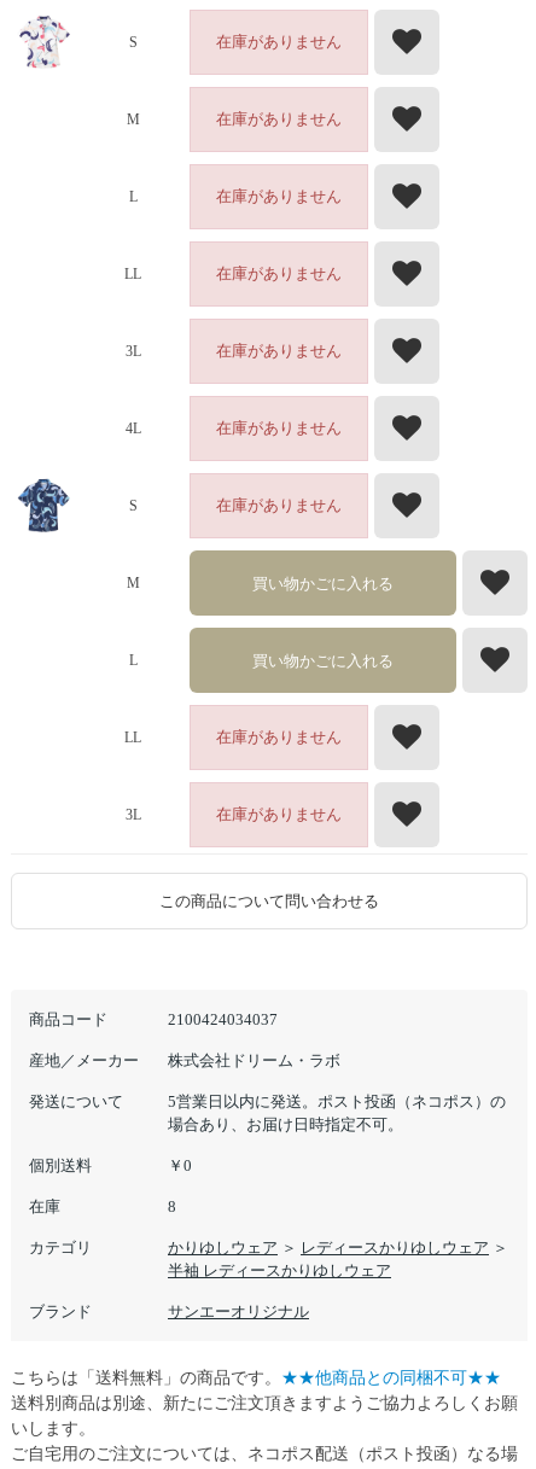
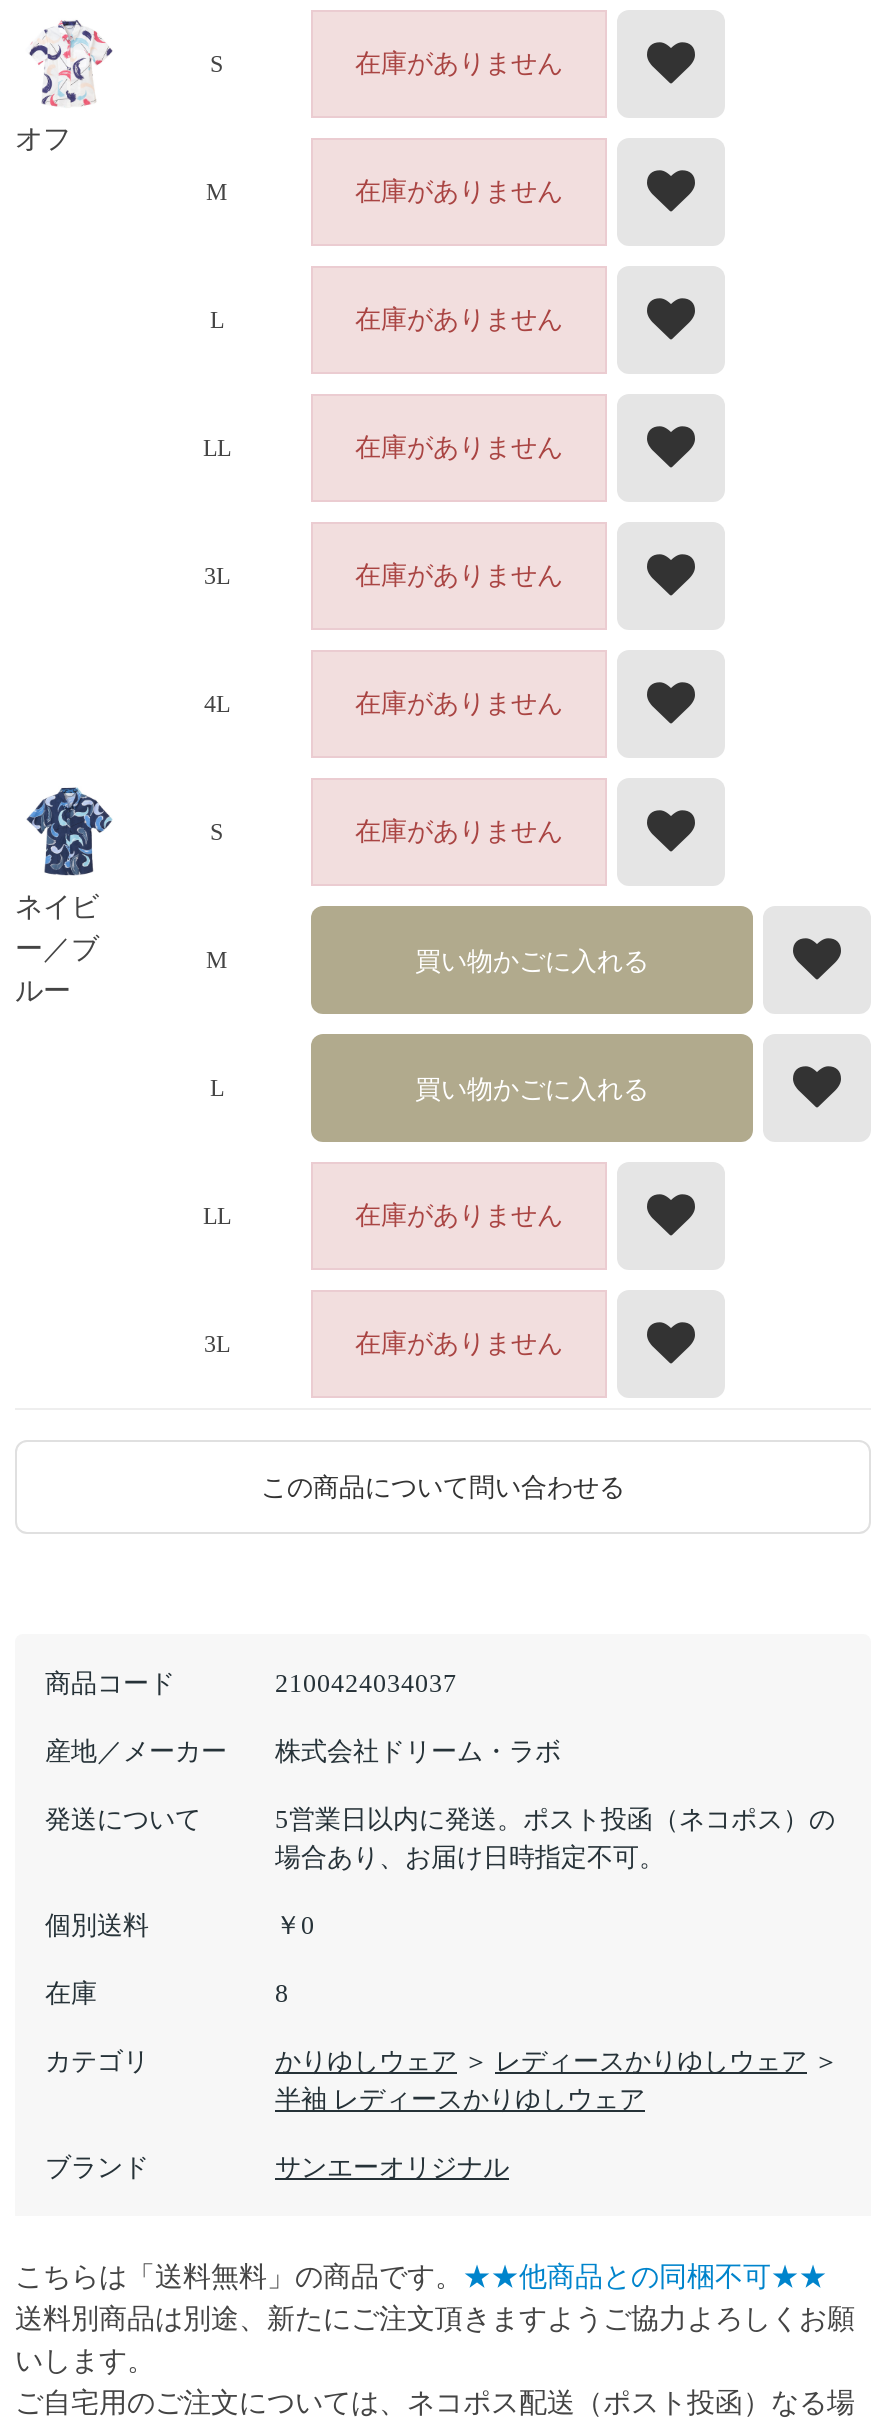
+ オフ

+ ネイビ
+ ー／ブ
+ ルー
